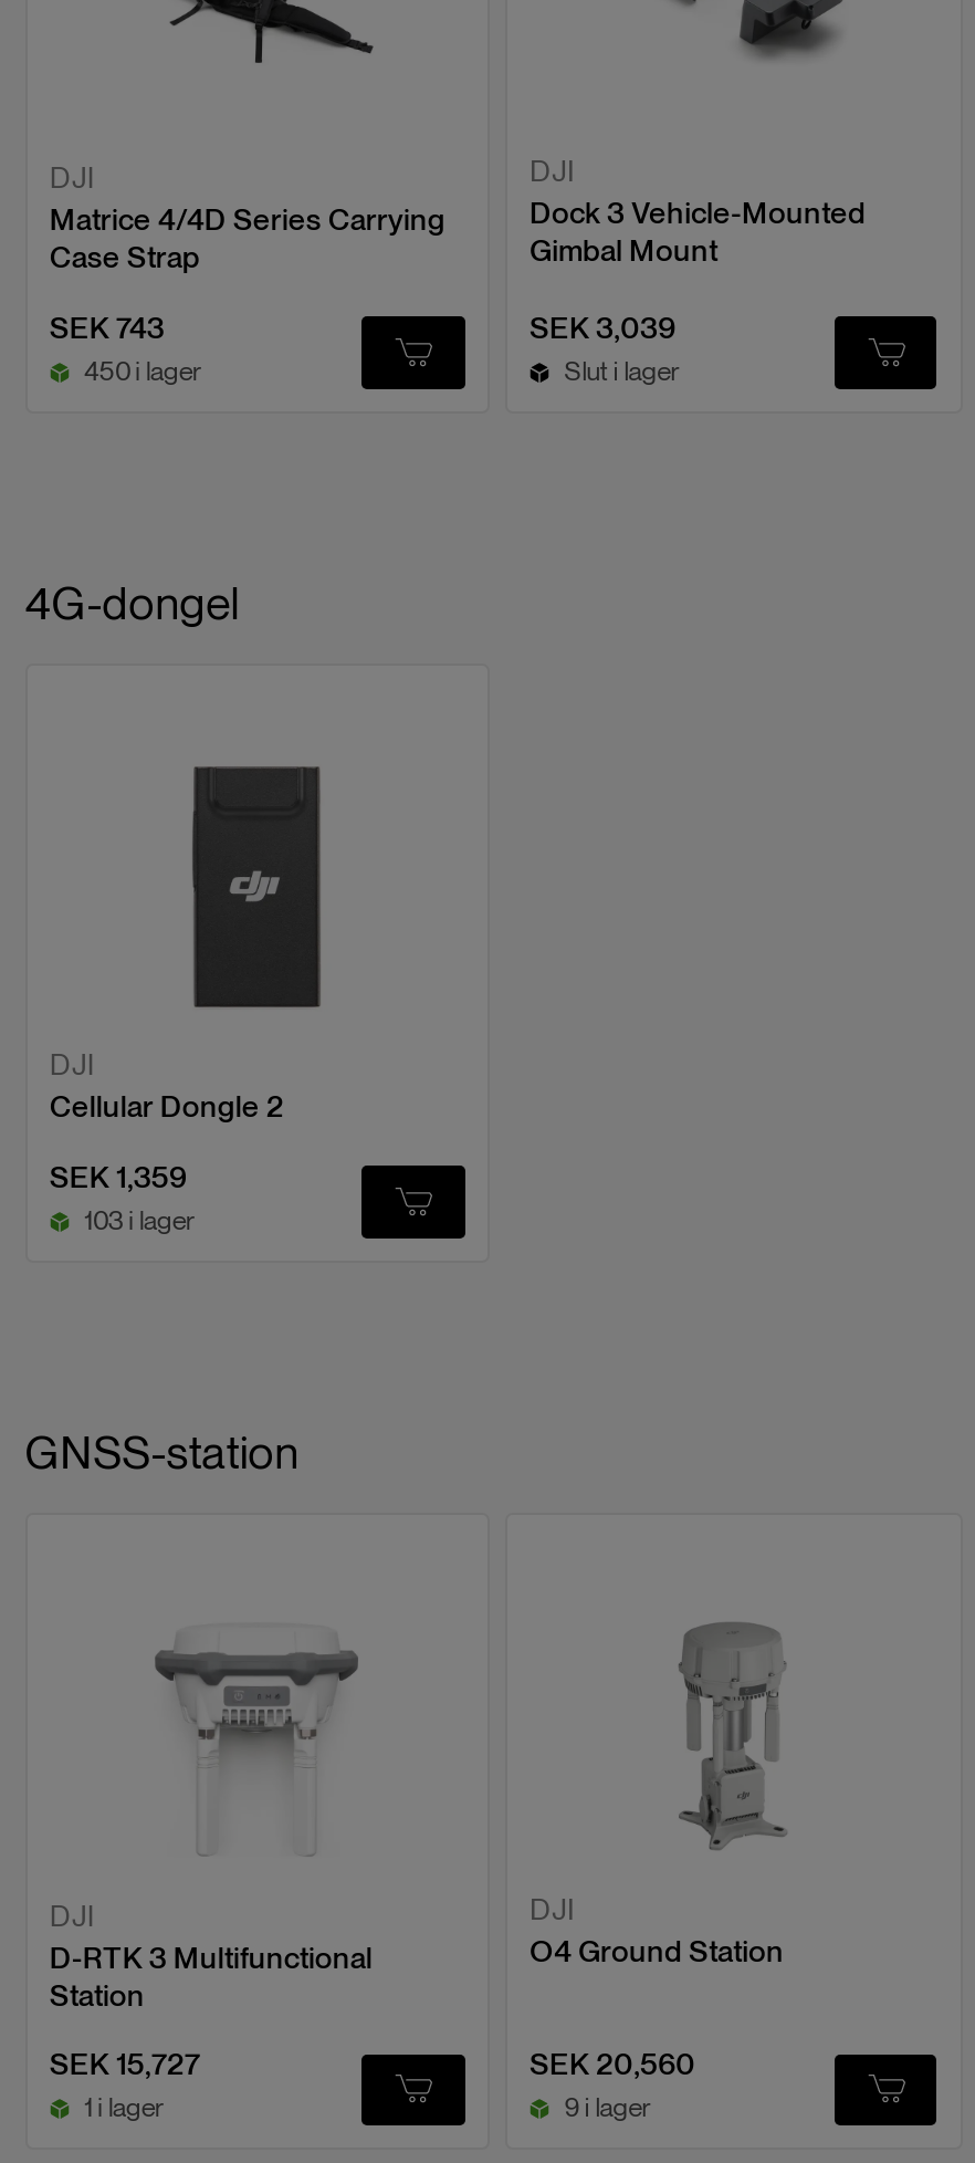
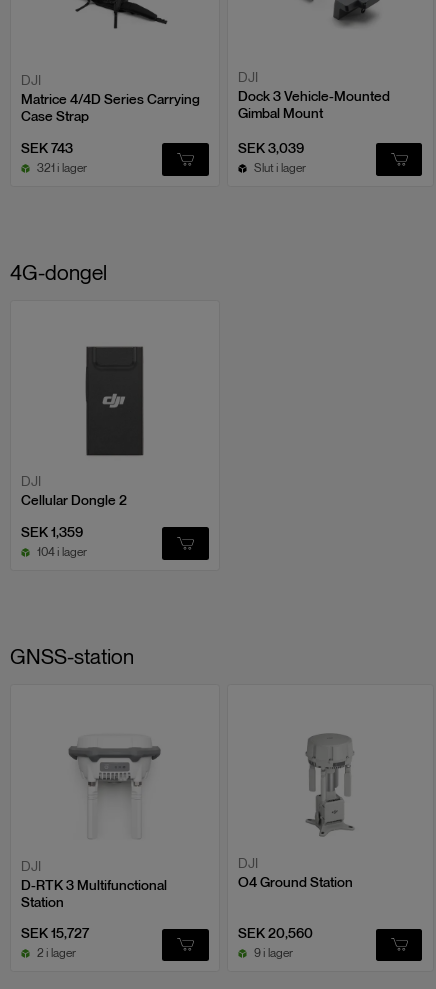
- 450 i lager
+ 321 i lager

- 103 i lager
+ 104 i lager

- 1 i lager
+ 2 i lager
